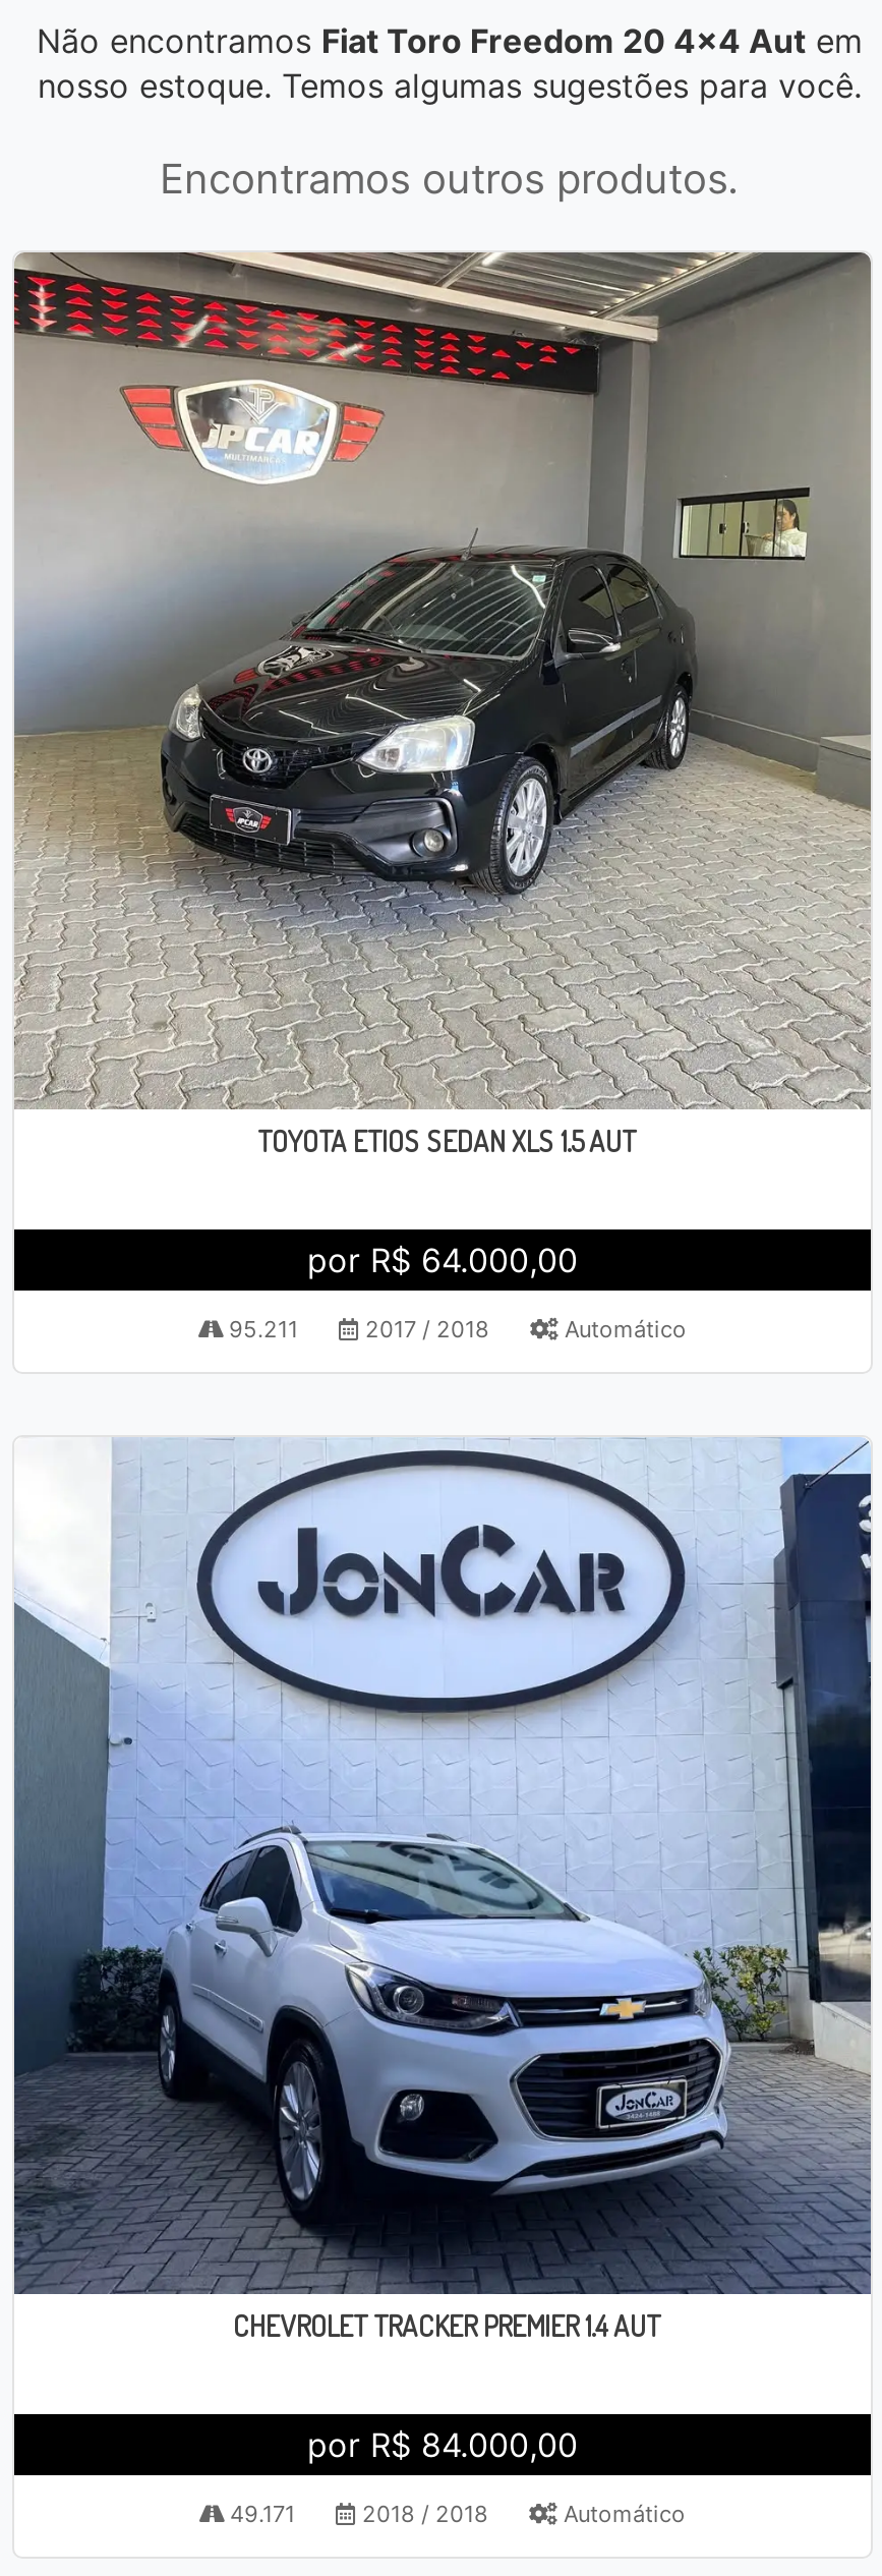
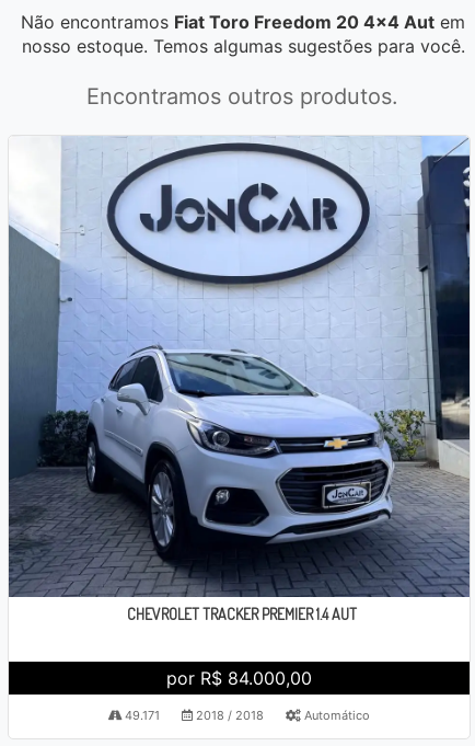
- [image]
- TOYOTA ETIOS SEDAN XLS 1.5 AUT
- por R$ 64.000,00
- 95.211
- 2017 / 2018
- Automático
